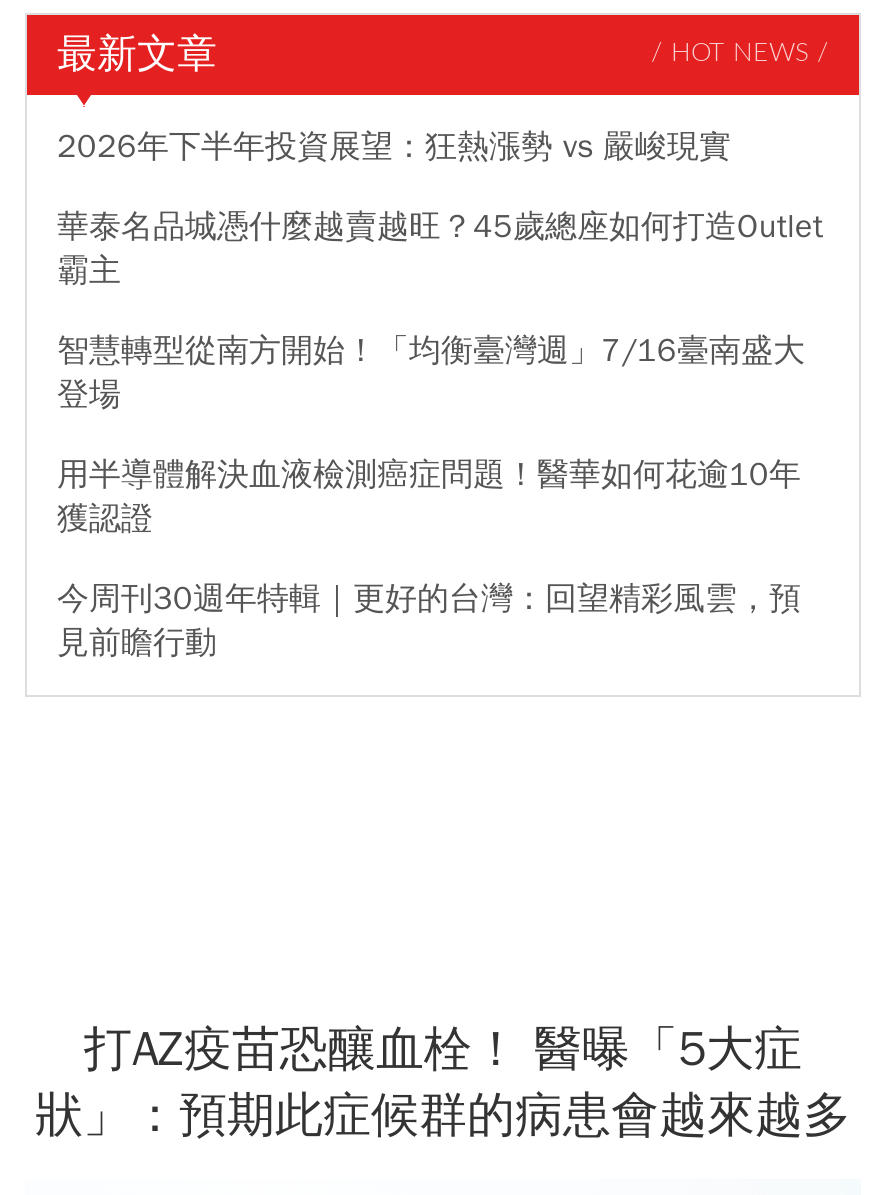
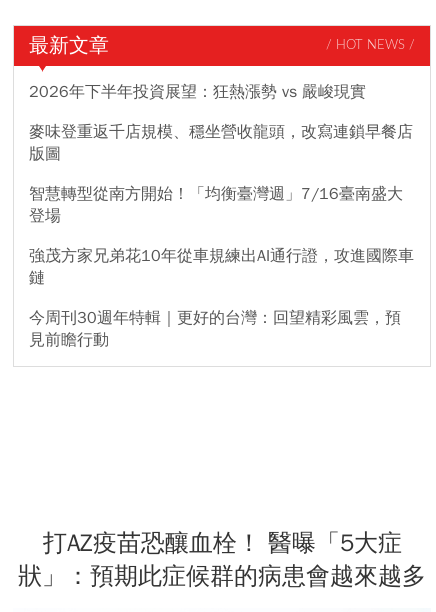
- 華泰名品城憑什麼越賣越旺？45歲總座如何打造Outlet
- 霸主
+ 麥味登重返千店規模、穩坐營收龍頭，改寫連鎖早餐店
+ 版圖

- 用半導體解決血液檢測癌症問題！醫華如何花逾10年
- 獲認證
+ 強茂方家兄弟花10年從車規練出AI通行證，攻進國際車
+ 鏈
